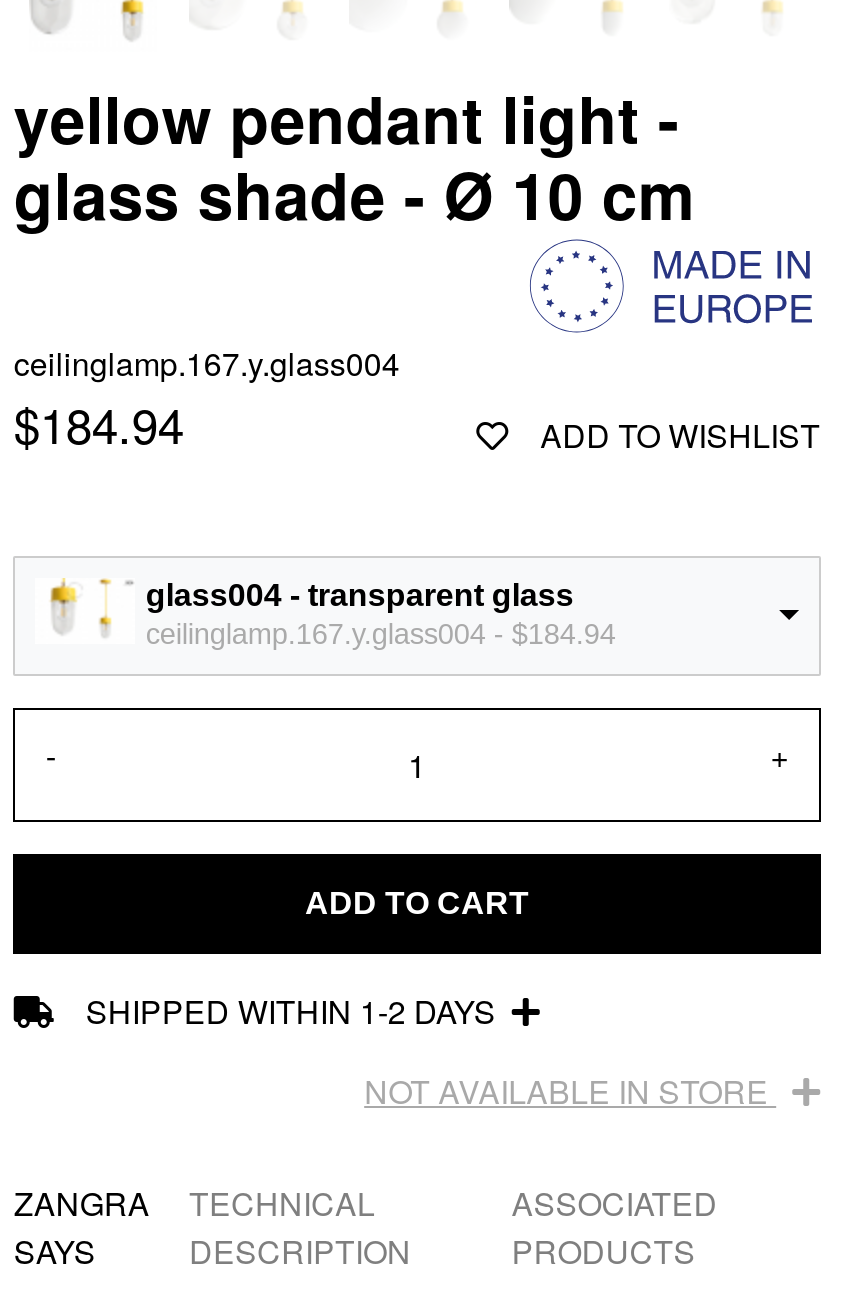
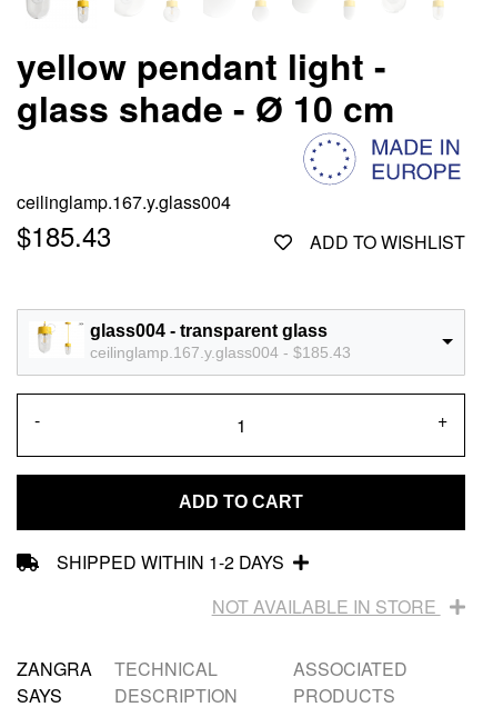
- $184.94
+ $185.43

- ceilinglamp.167.y.glass004 - $184.94
+ ceilinglamp.167.y.glass004 - $185.43
